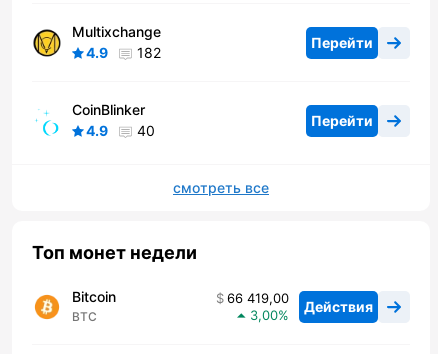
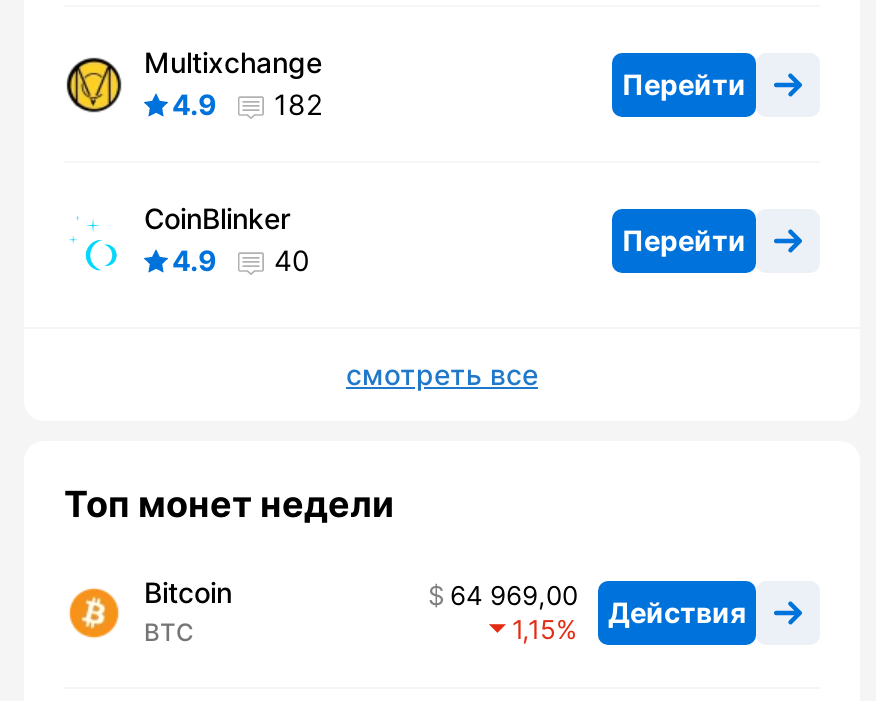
- 66 419,00 Действия
+ 64 969,00 Действия

- 3,00
+ 1,15
